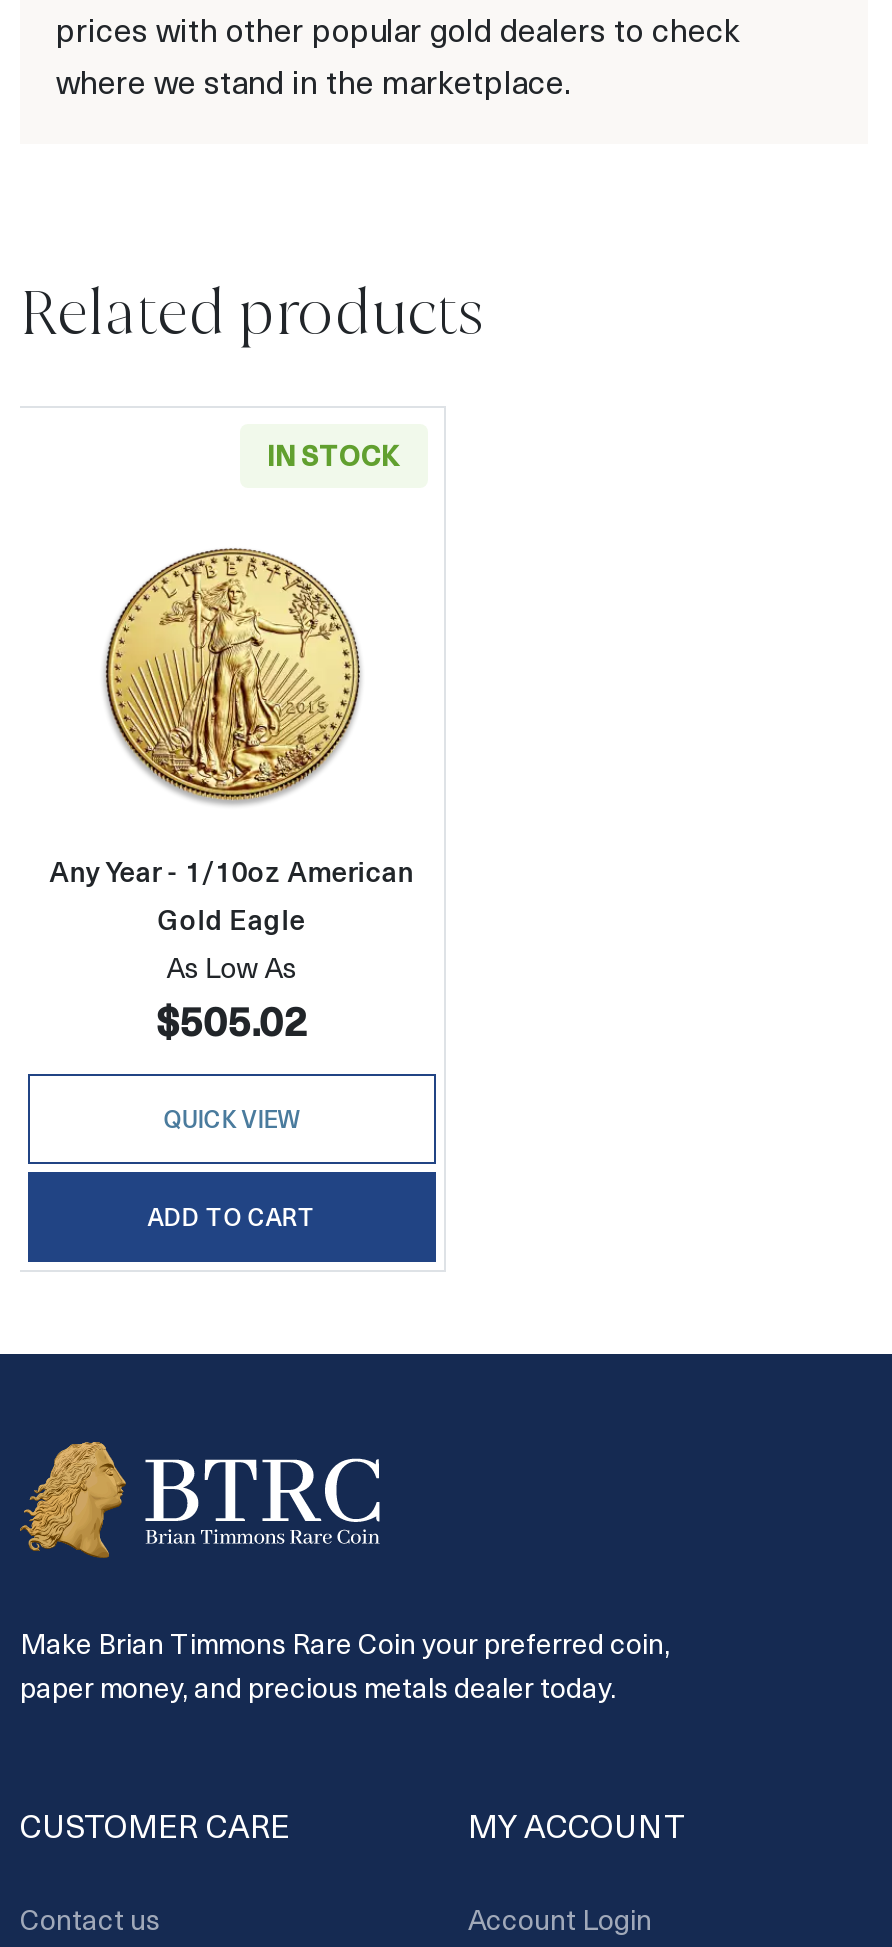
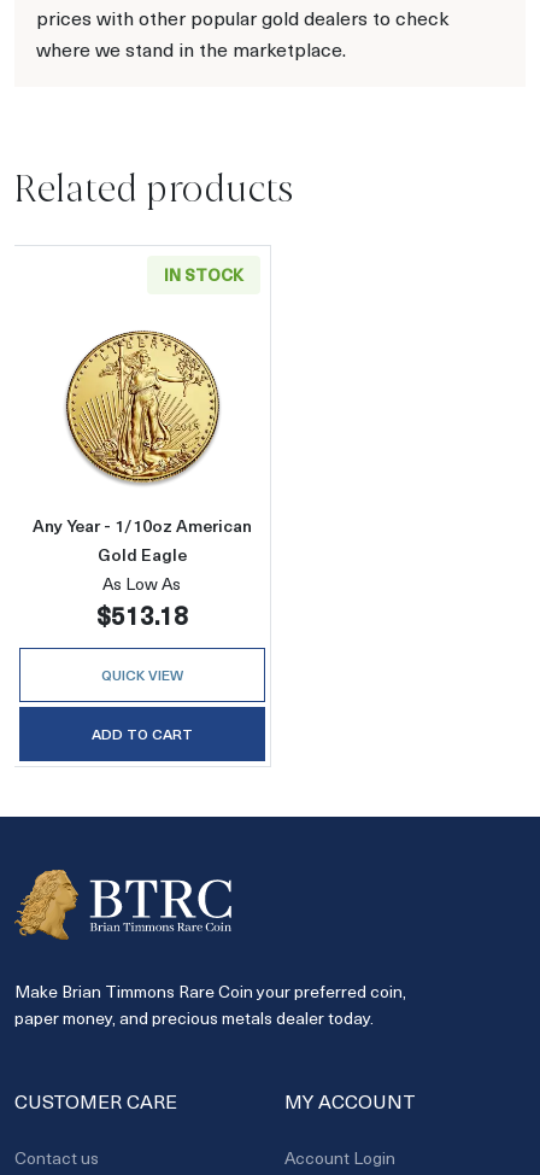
- $505.02
+ $513.18
